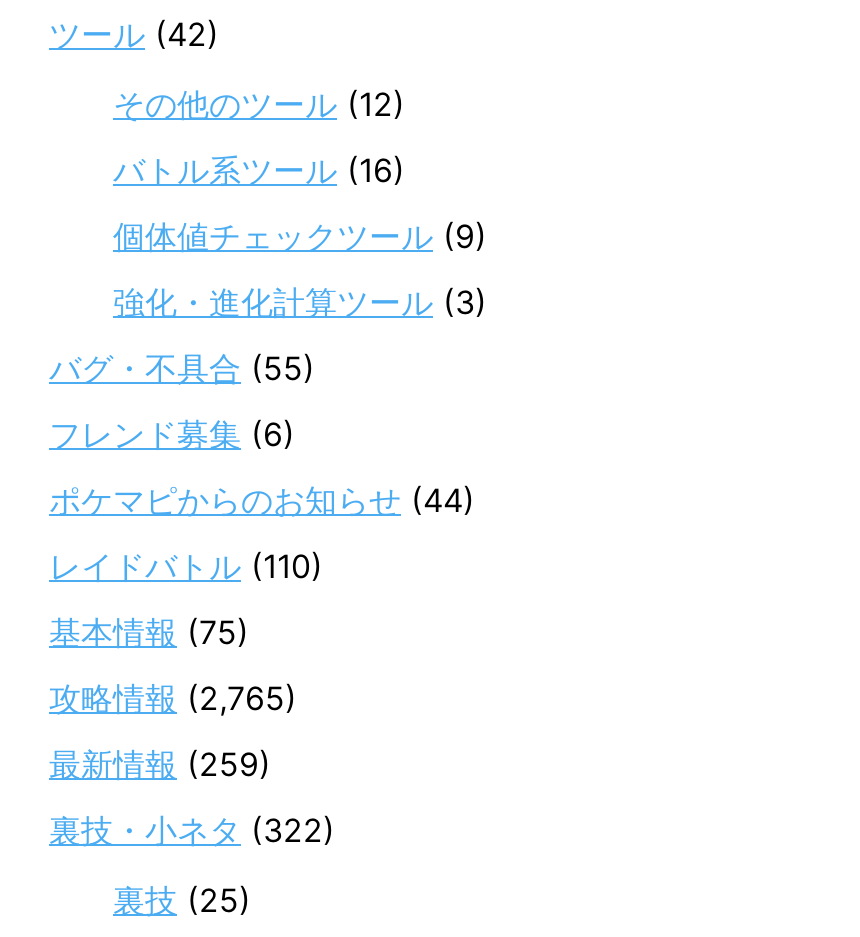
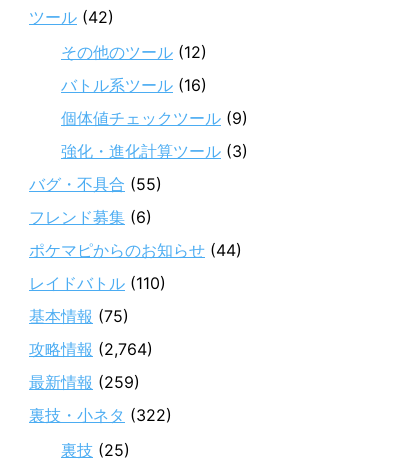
- 攻略情報(2,765)
+ 攻略情報(2,764)
